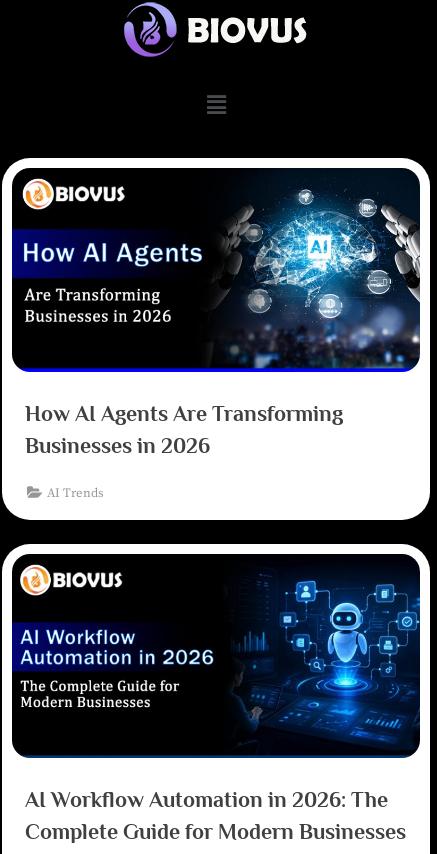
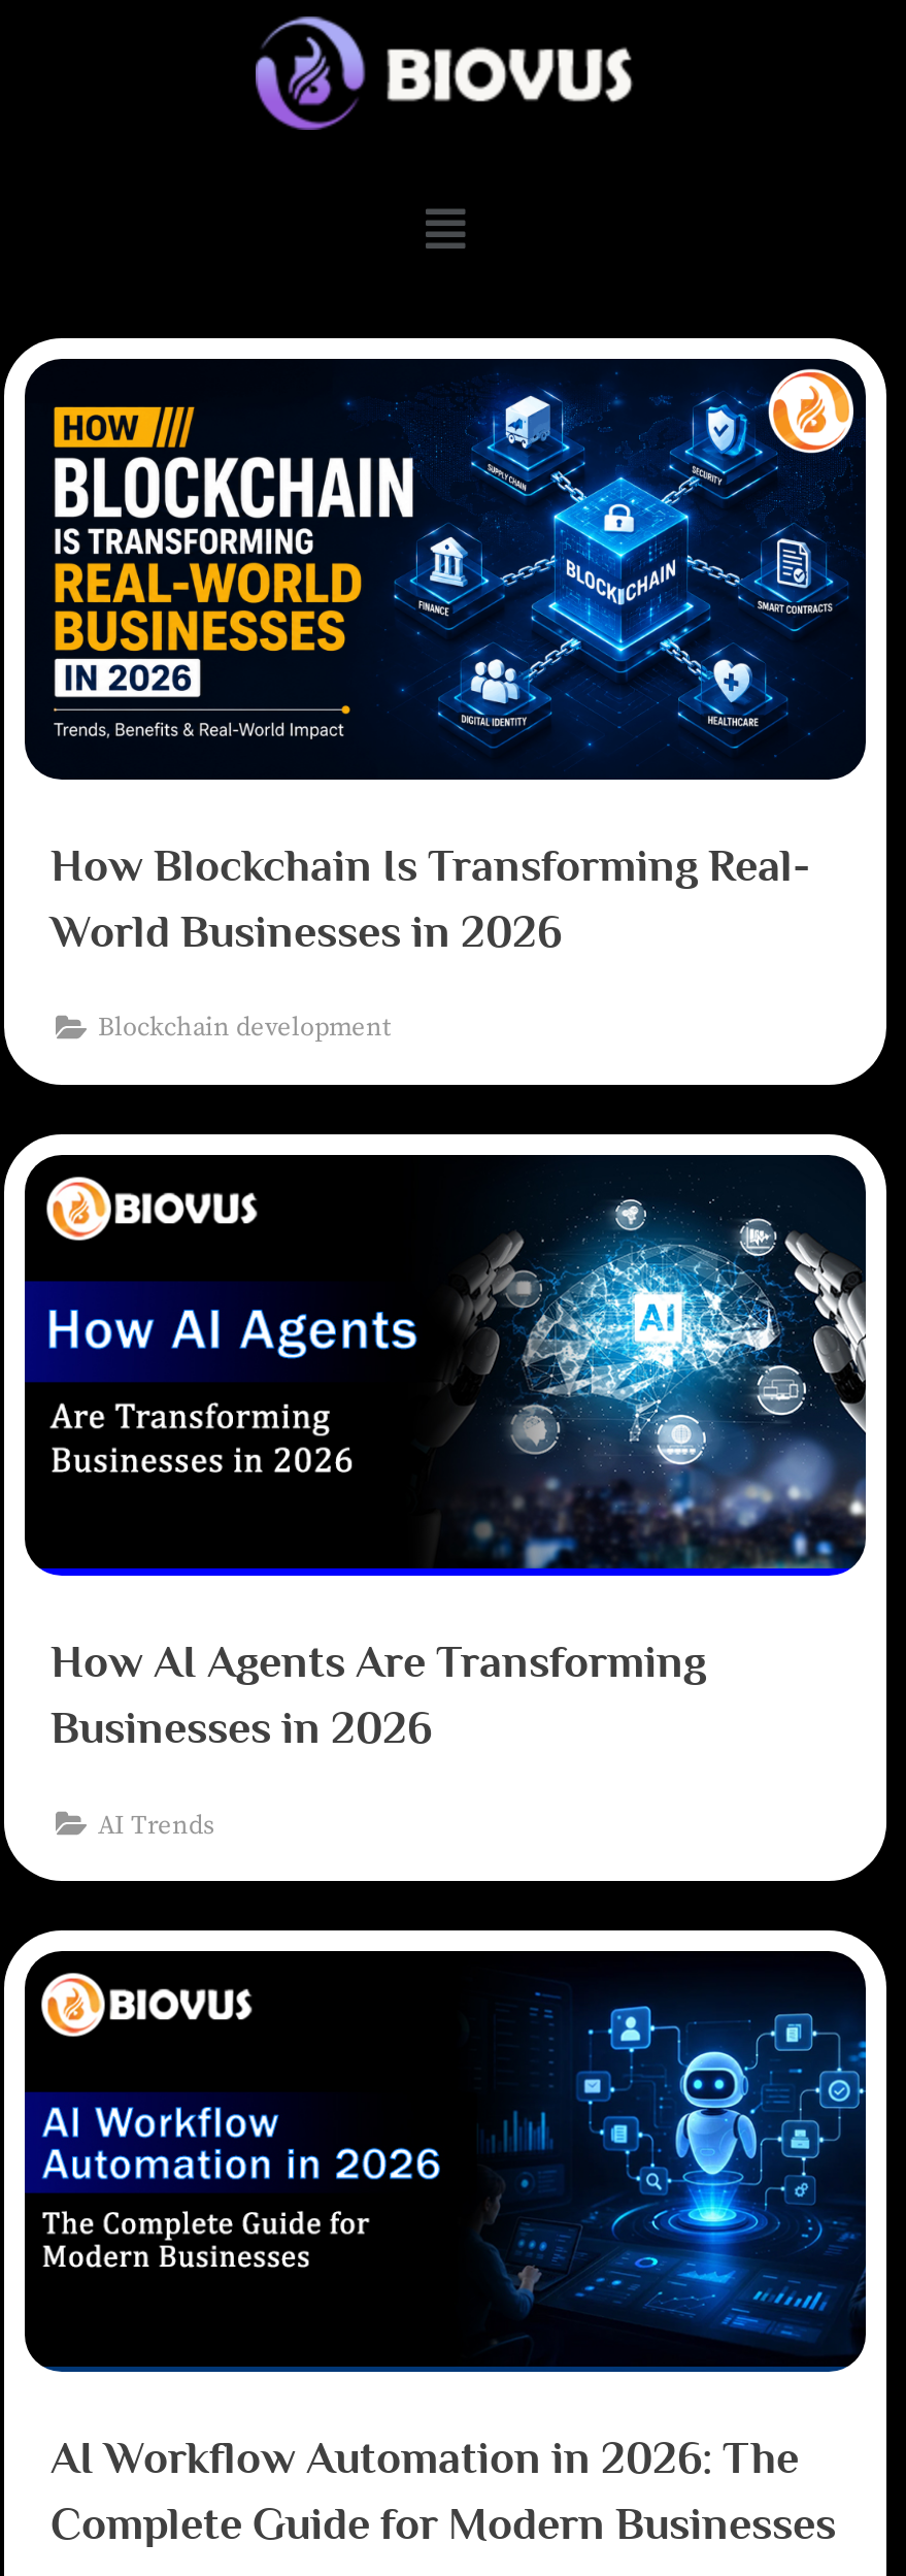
+ [image]
+ How Blockchain Is Transforming Real-
+ World Businesses in 2026
+ Blockchain development
